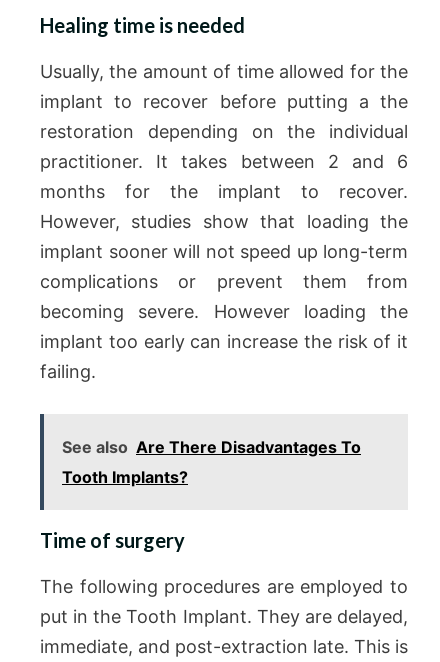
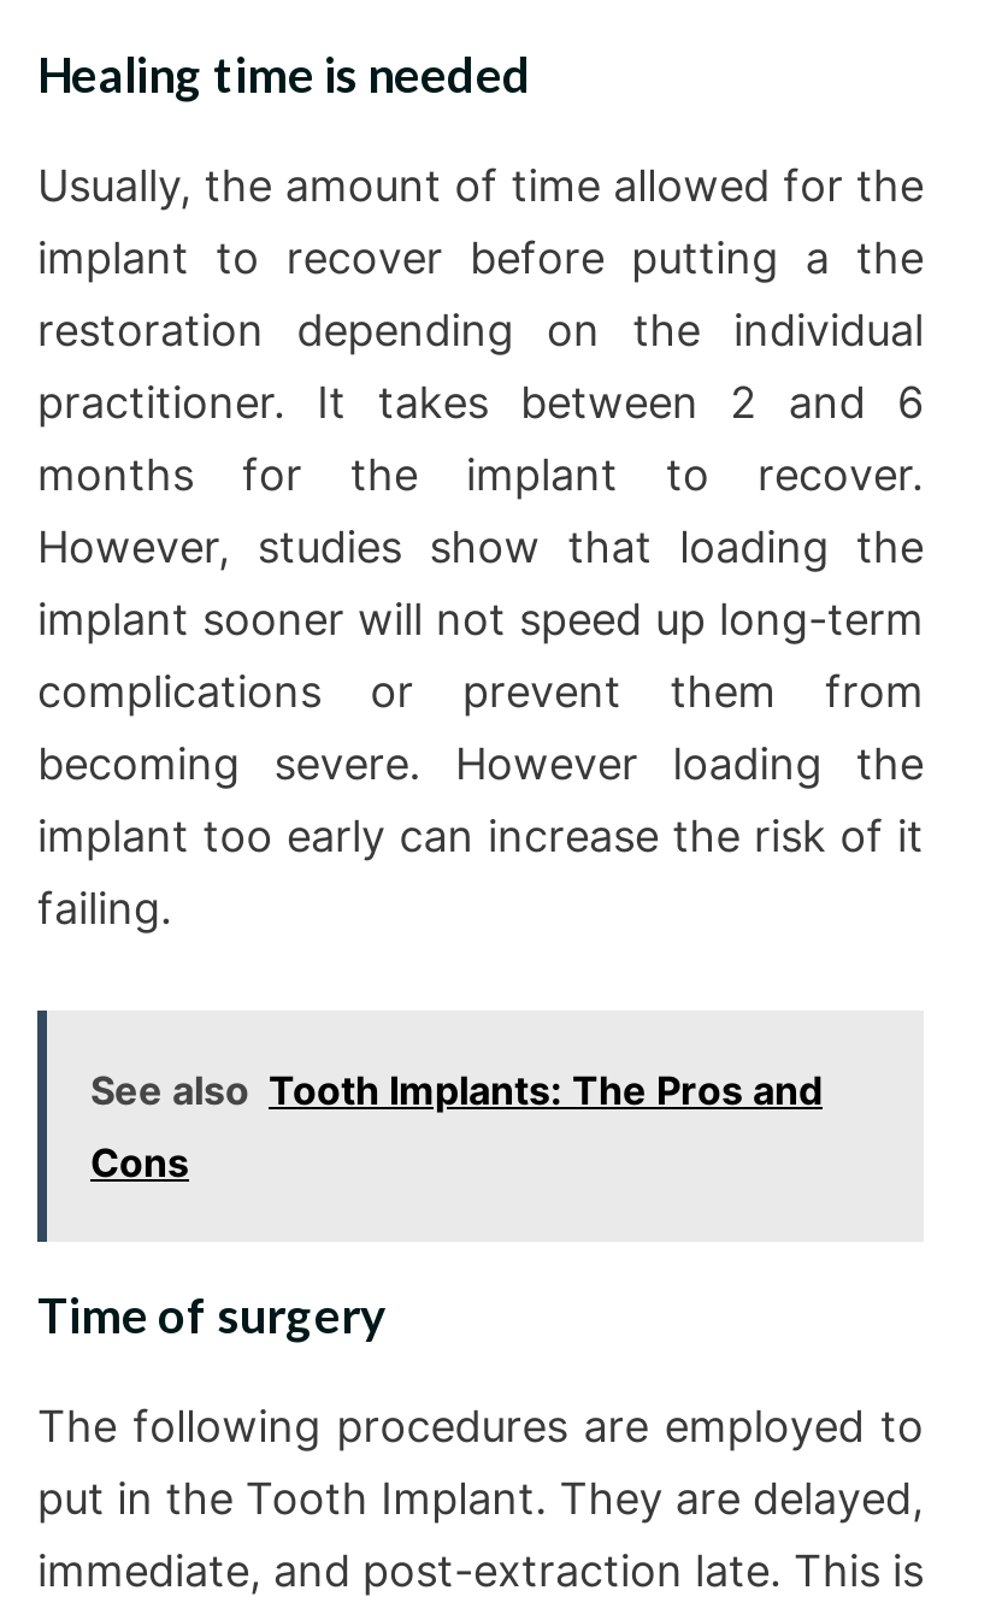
- See also Are There Disadvantages To
+ See also Tooth Implants: The Pros and

- Tooth Implants?
+ Cons
